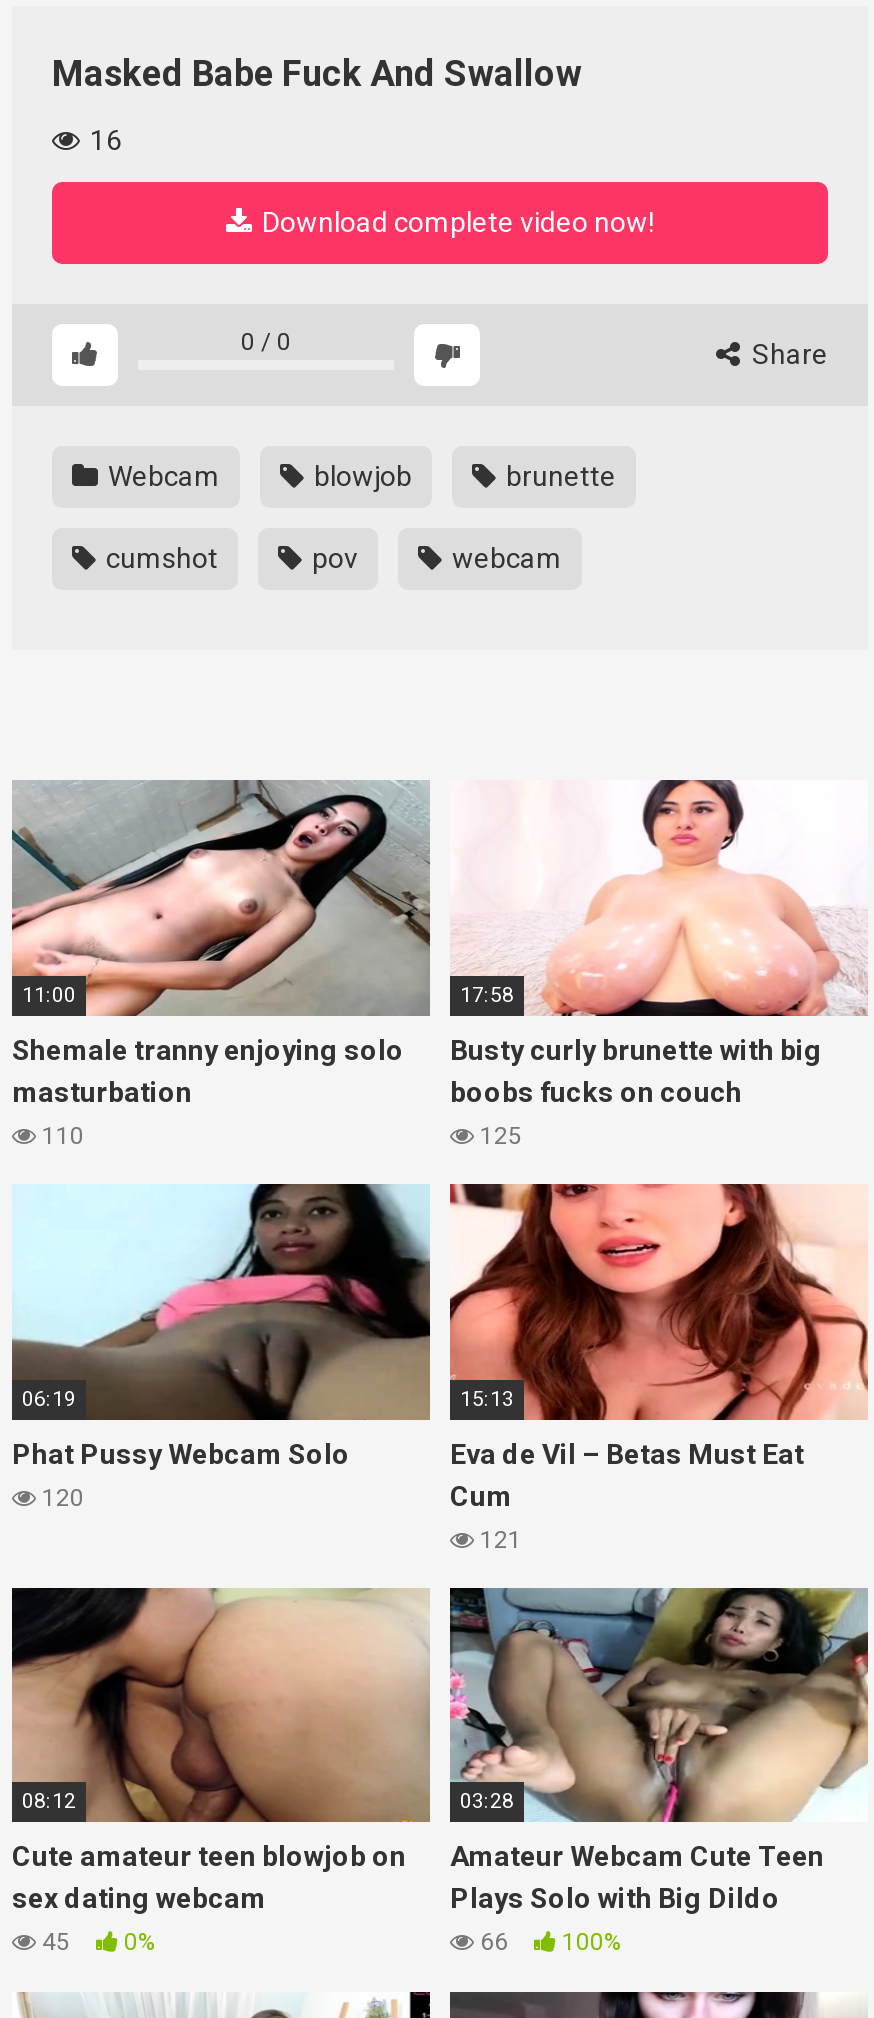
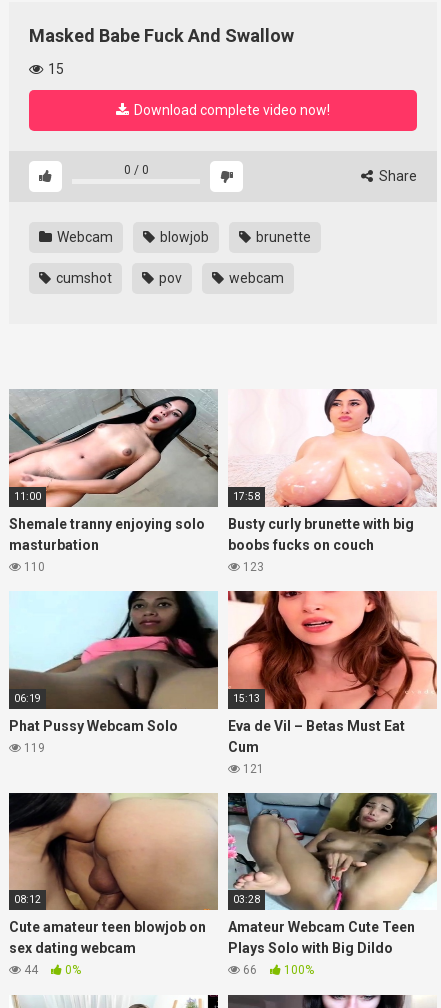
- 16
+ 15

- 125
+ 123

- 120
+ 119

- 45 0%
+ 44 0%
